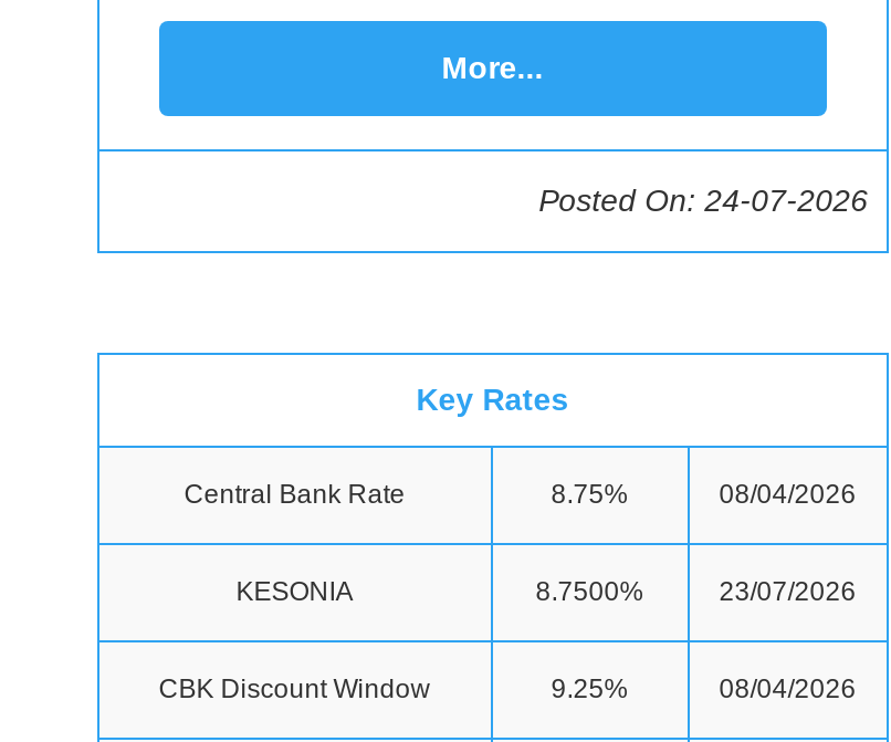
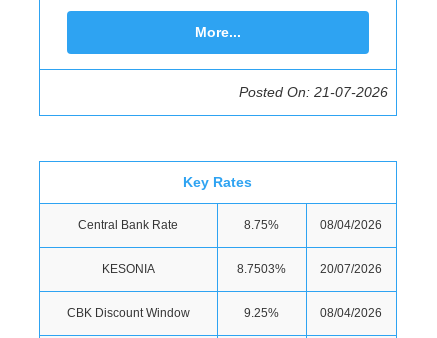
- Posted On: 24-07-2026
+ Posted On: 21-07-2026

- 8.7500%
+ 8.7503%

- 23/07/2026
+ 20/07/2026
